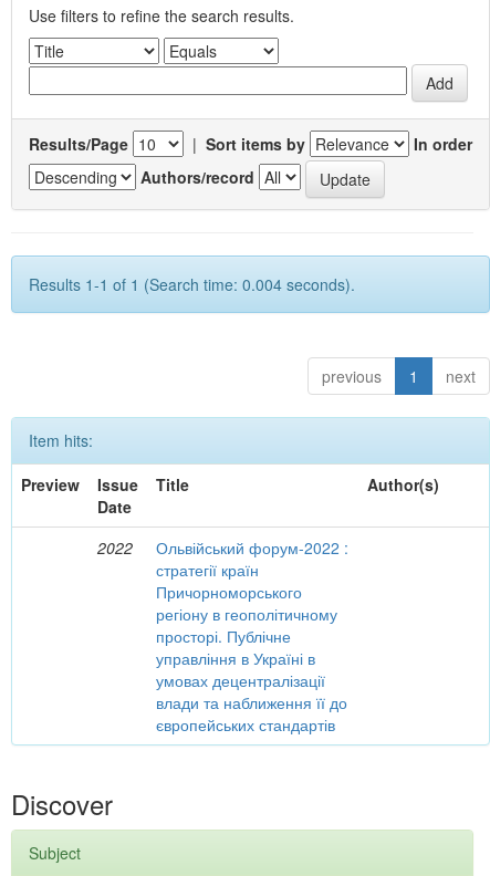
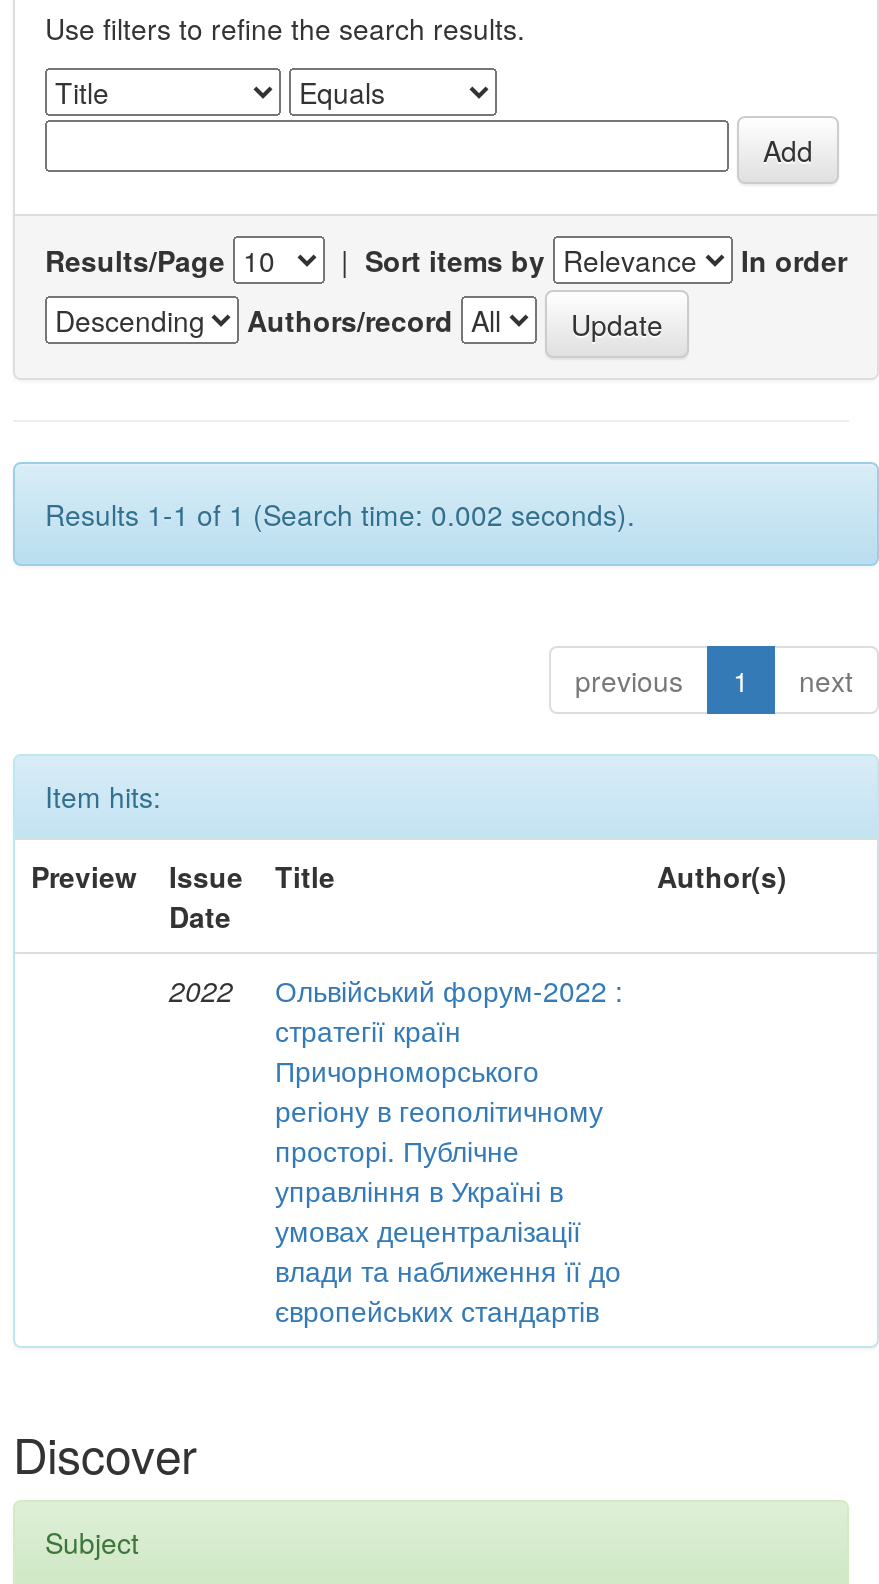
- Results 1-1 of 1 (Search time: 0.004 seconds).
+ Results 1-1 of 1 (Search time: 0.002 seconds).
